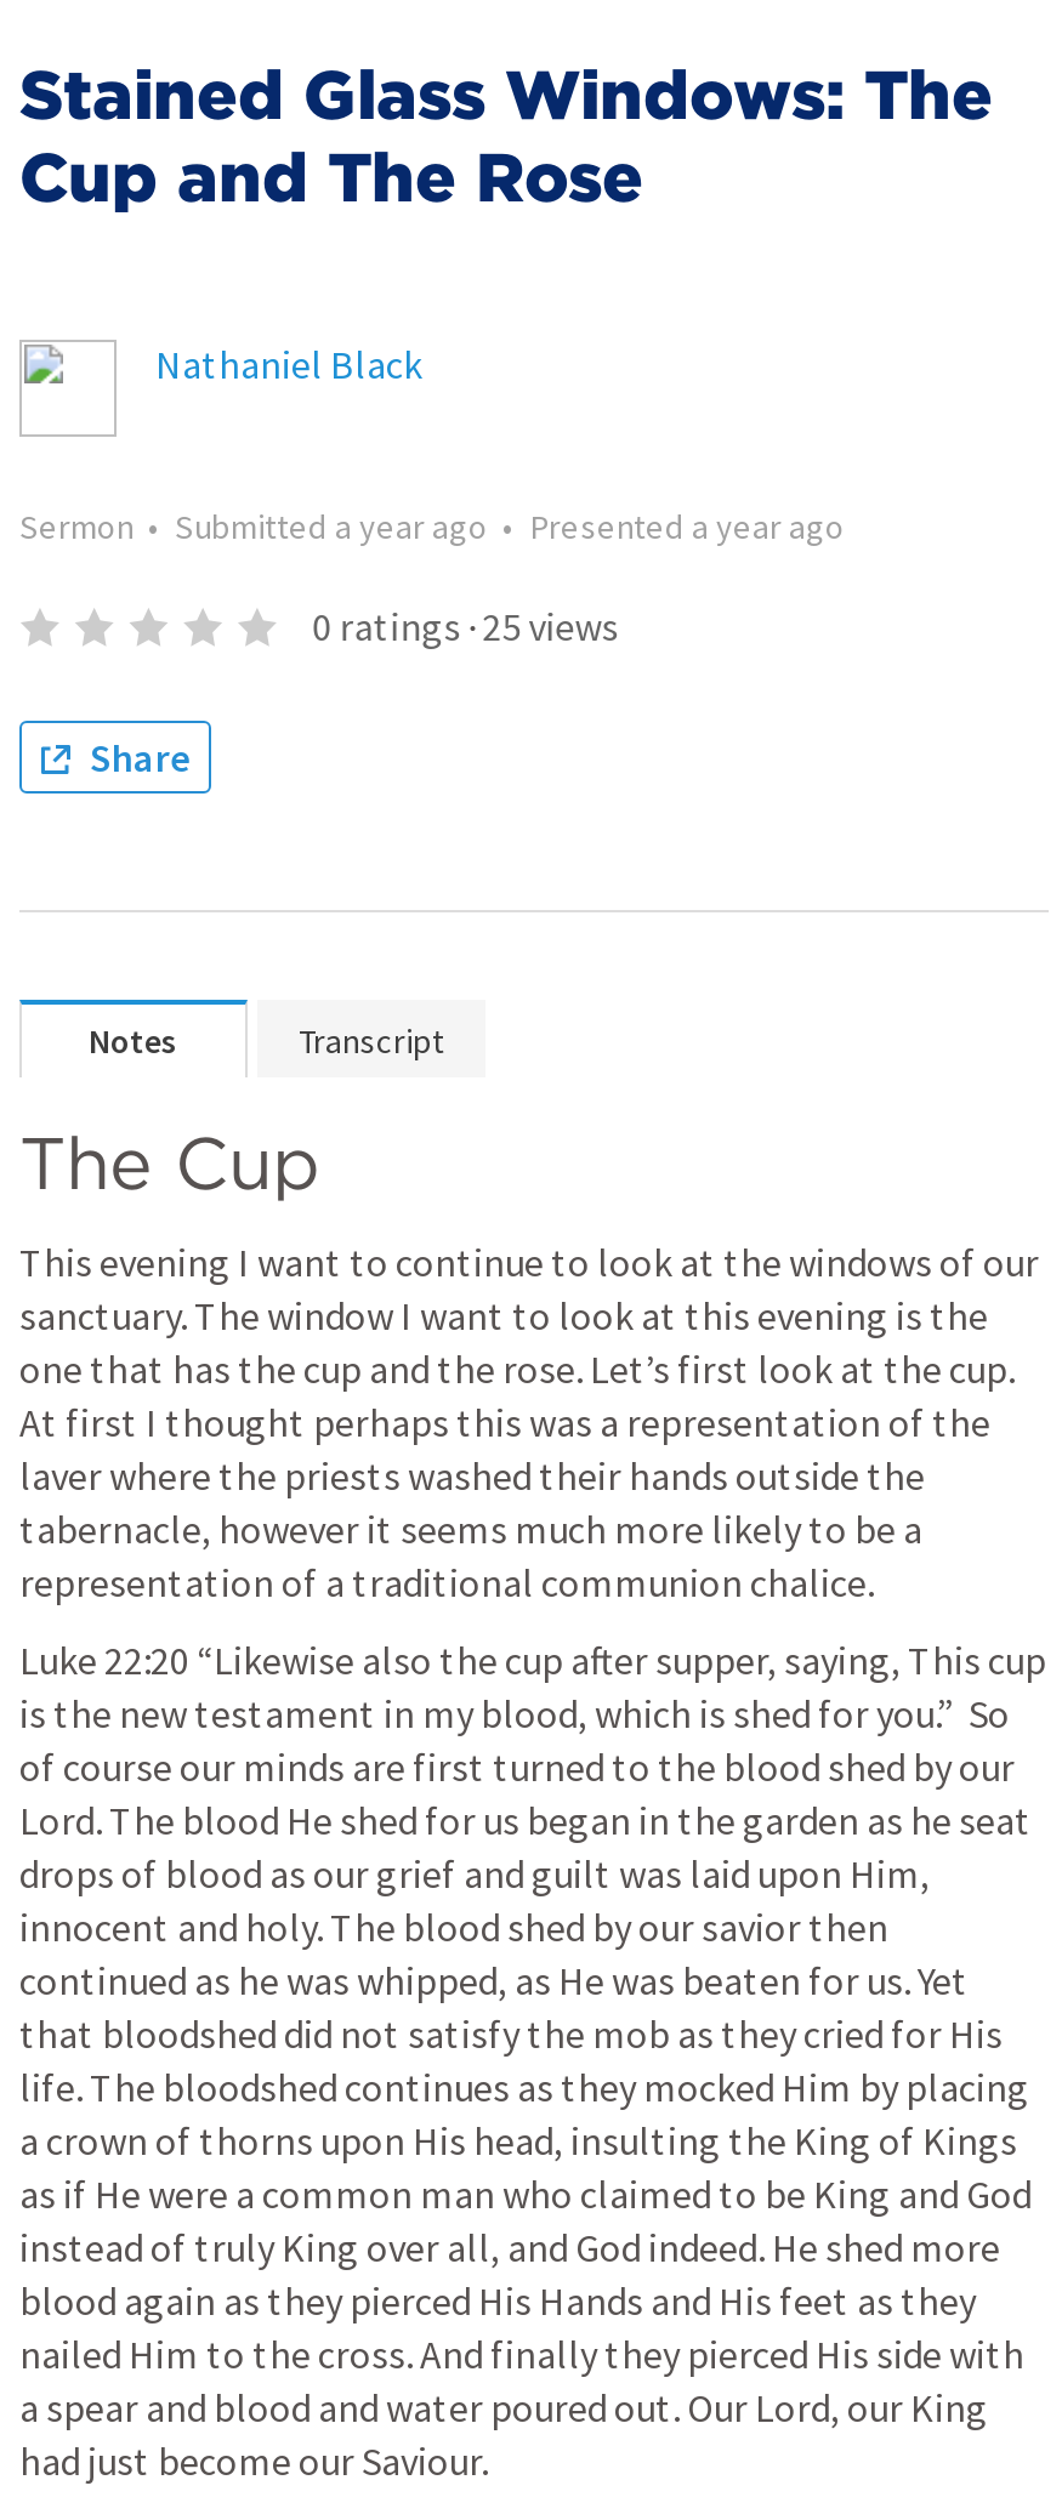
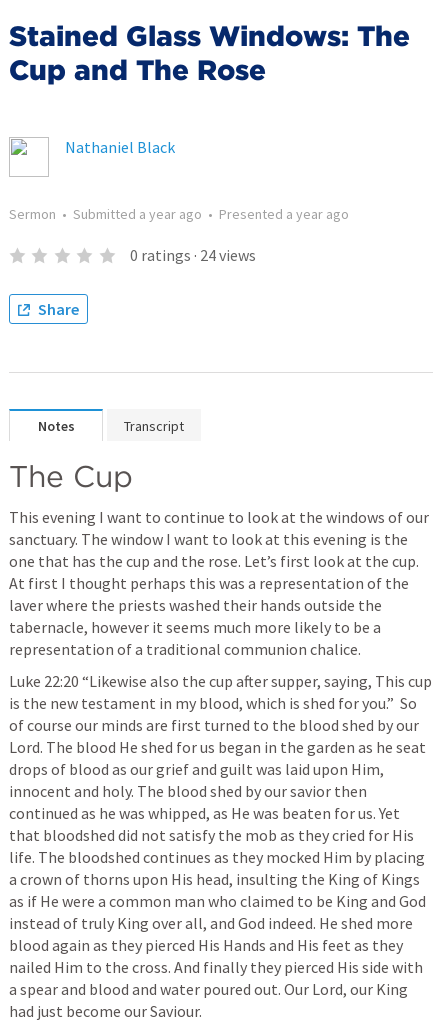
- 0 ratings · 25 views
+ 0 ratings · 24 views
